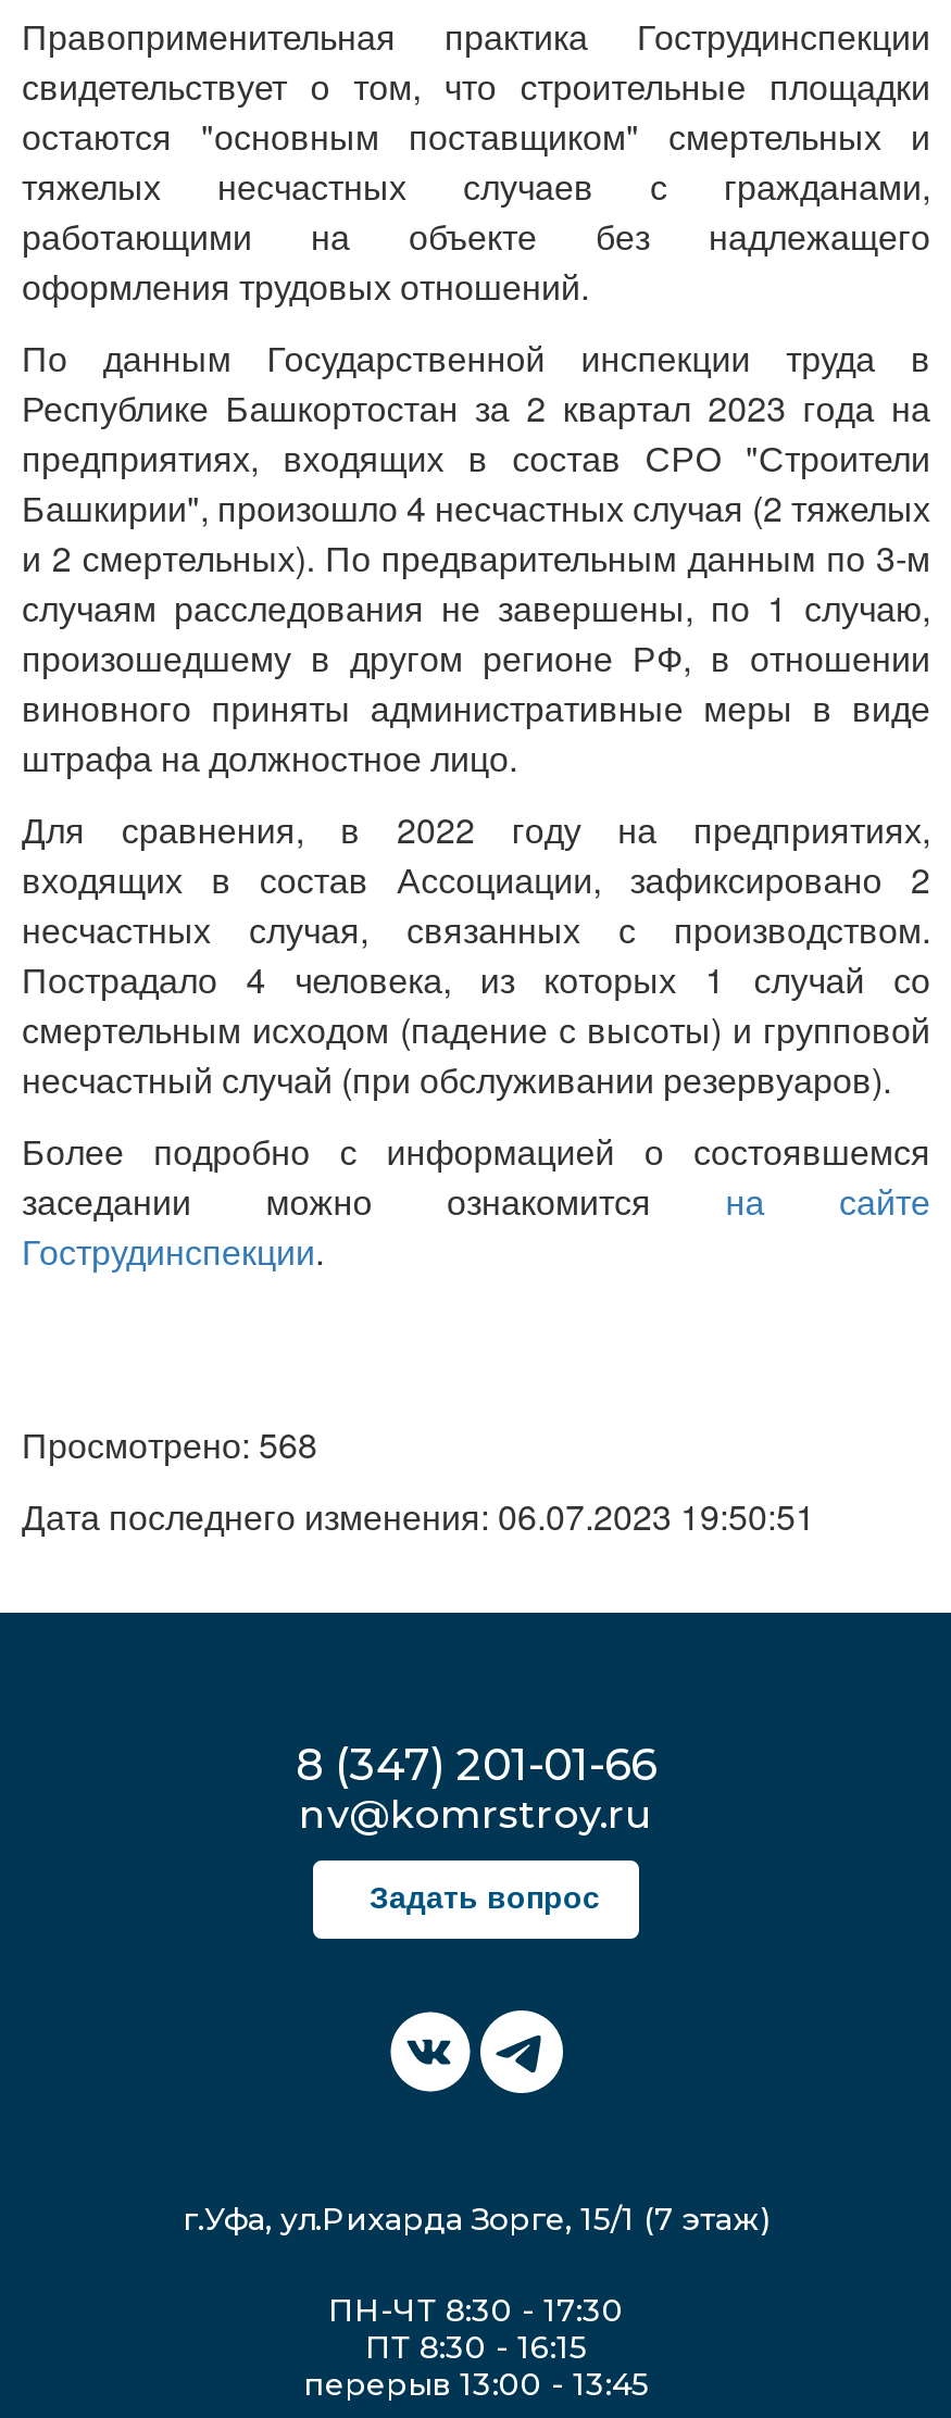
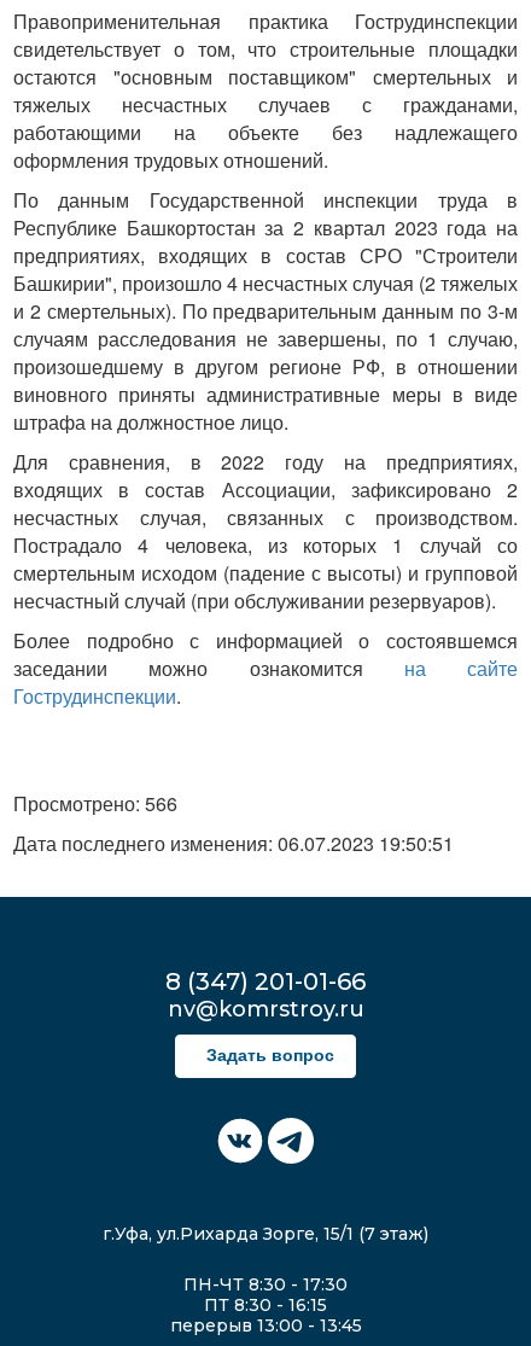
- Просмотрено: 568
+ Просмотрено: 566
